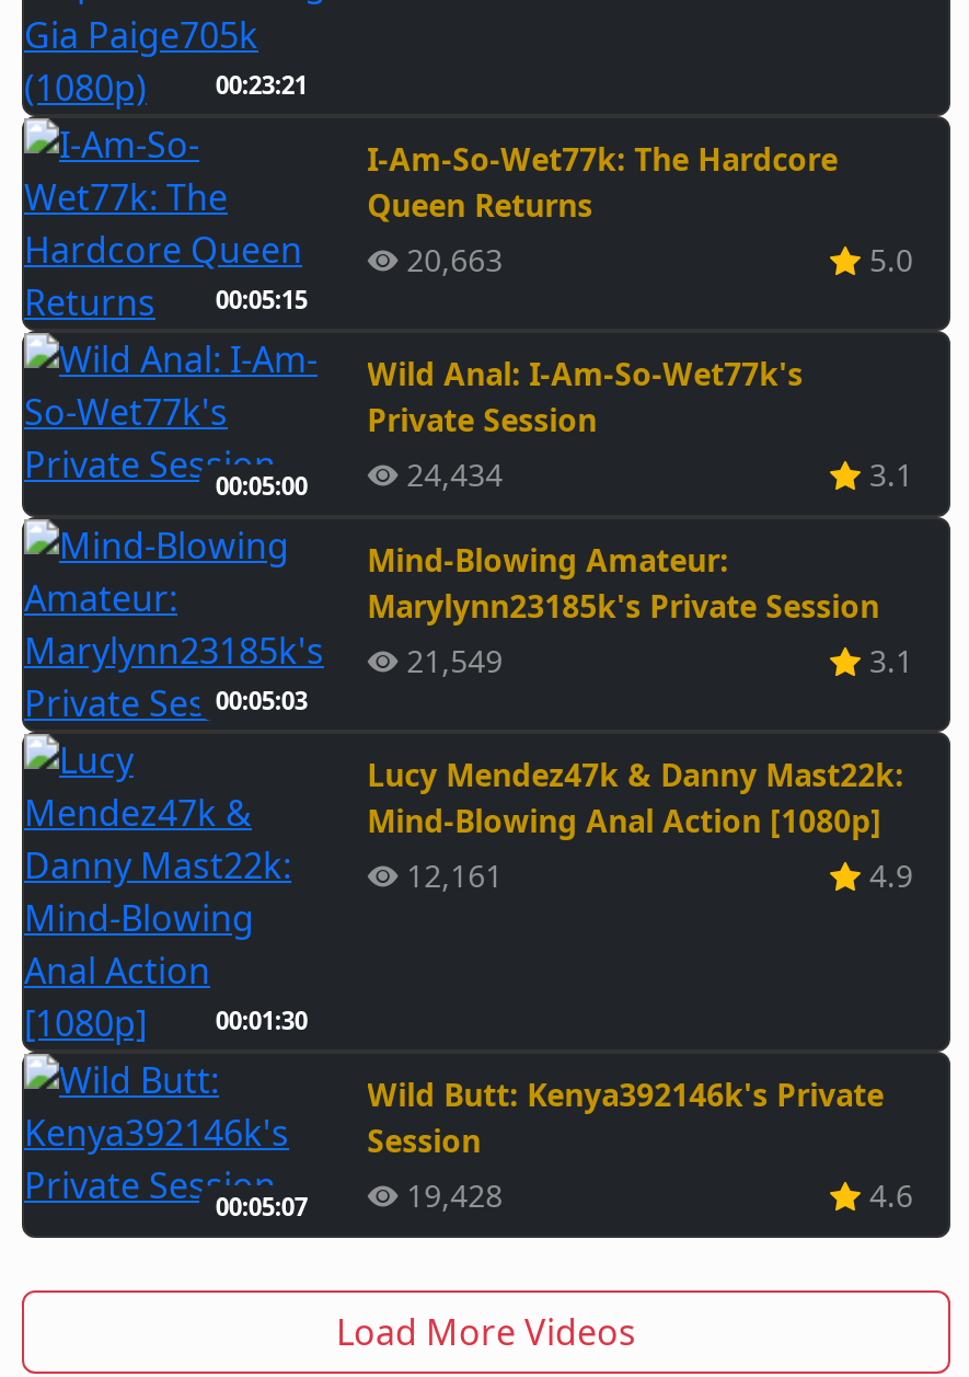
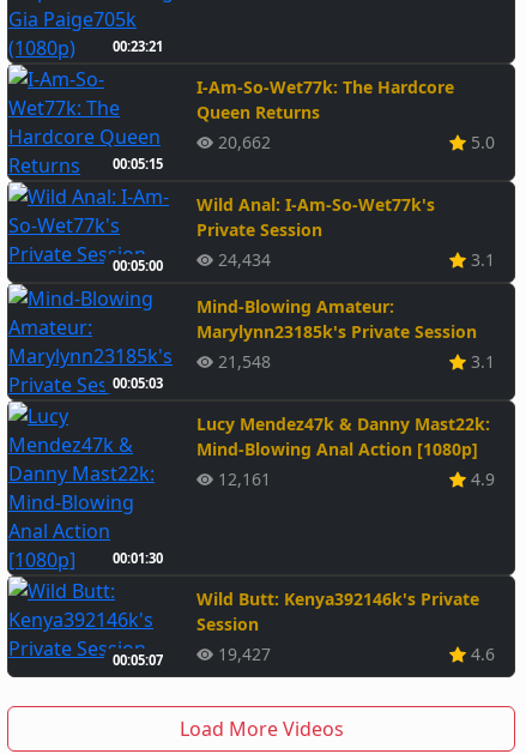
- 20,663
+ 20,662

- 21,549
+ 21,548

- 19,428
+ 19,427
